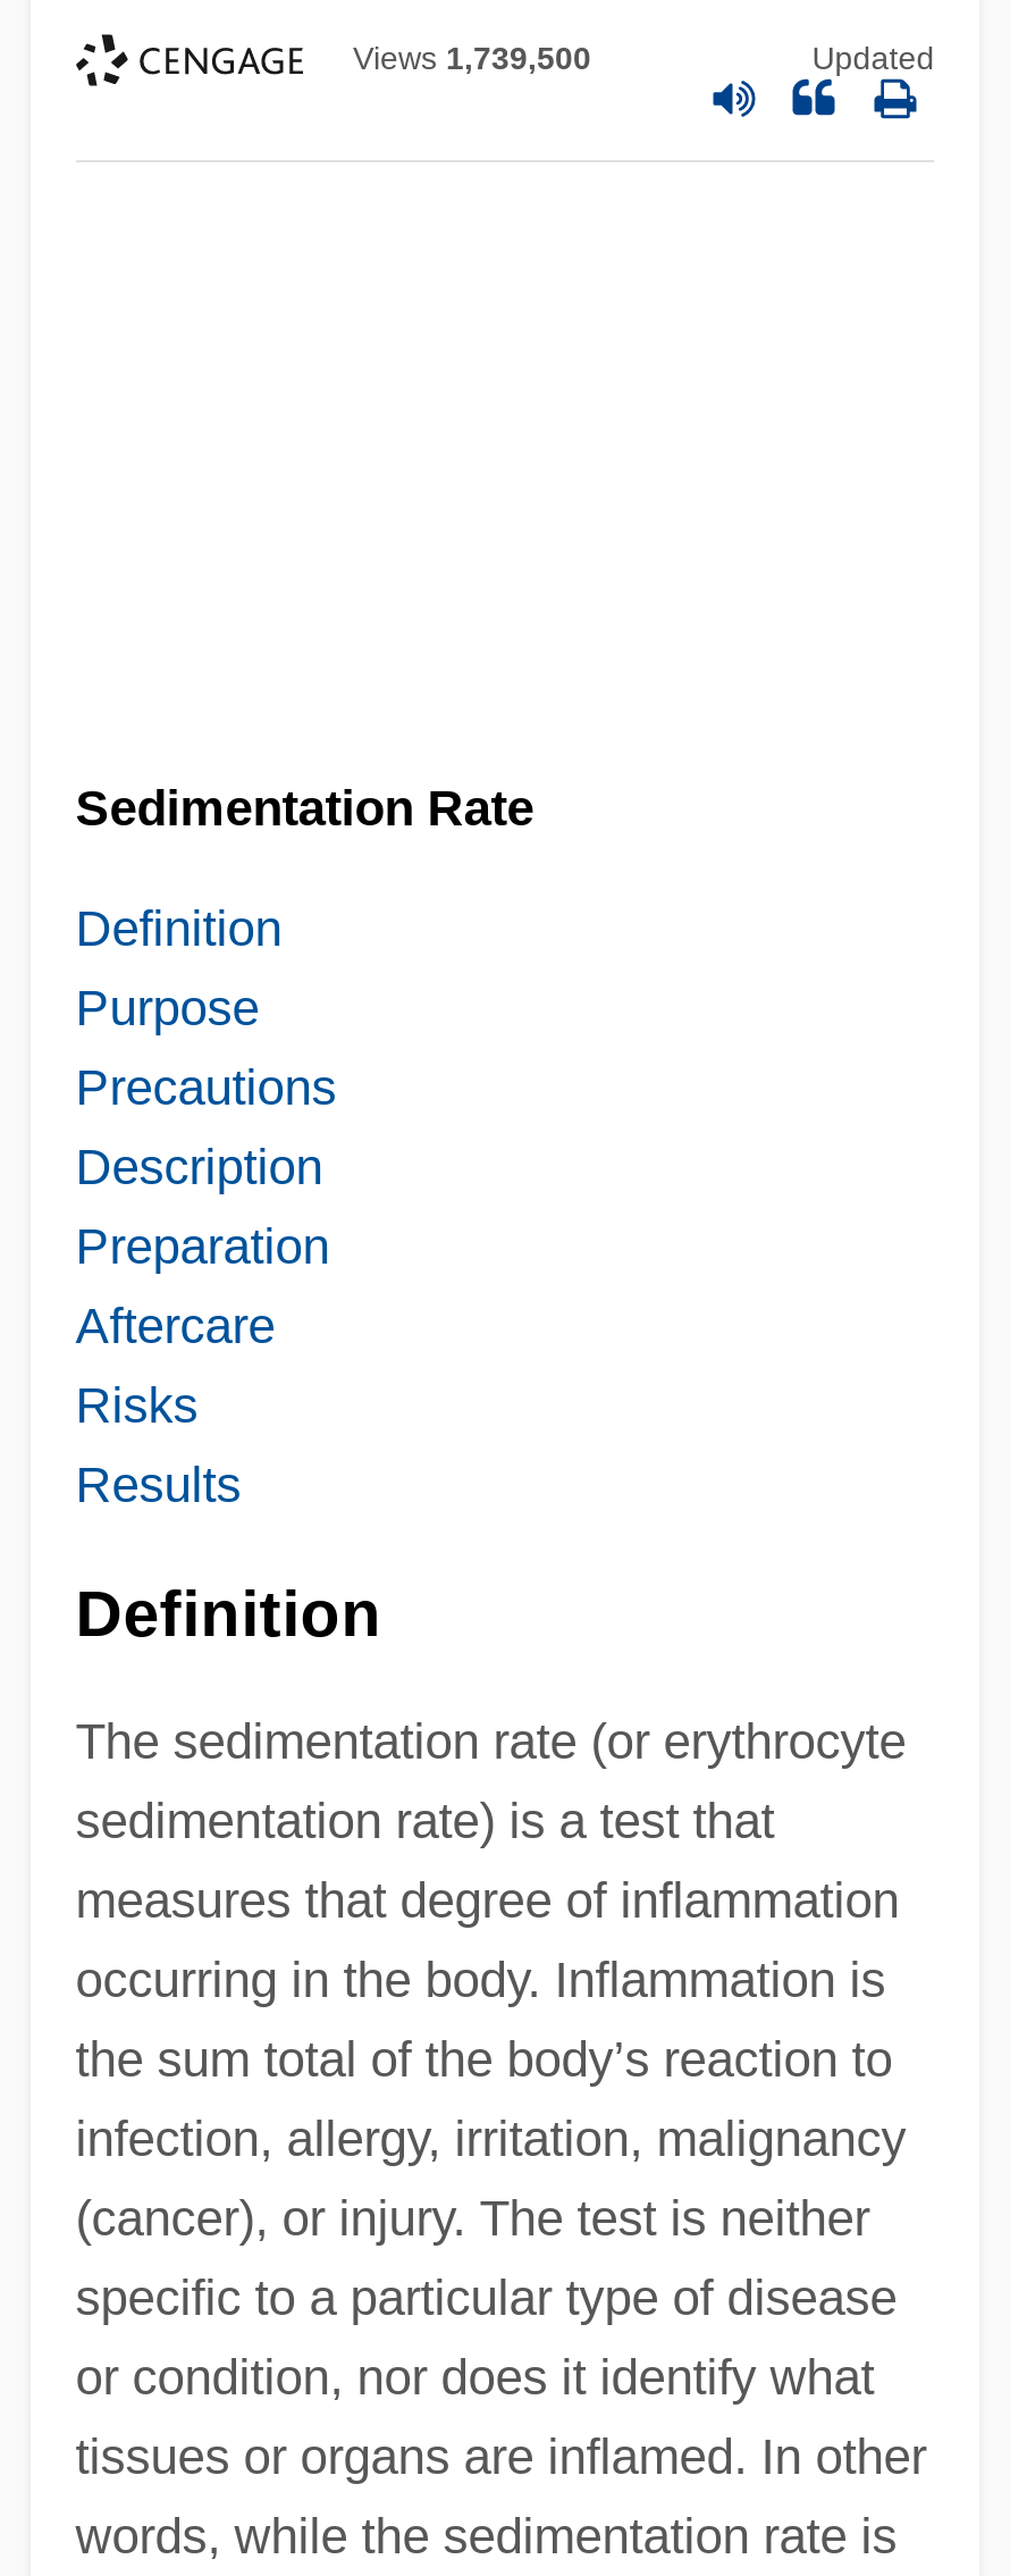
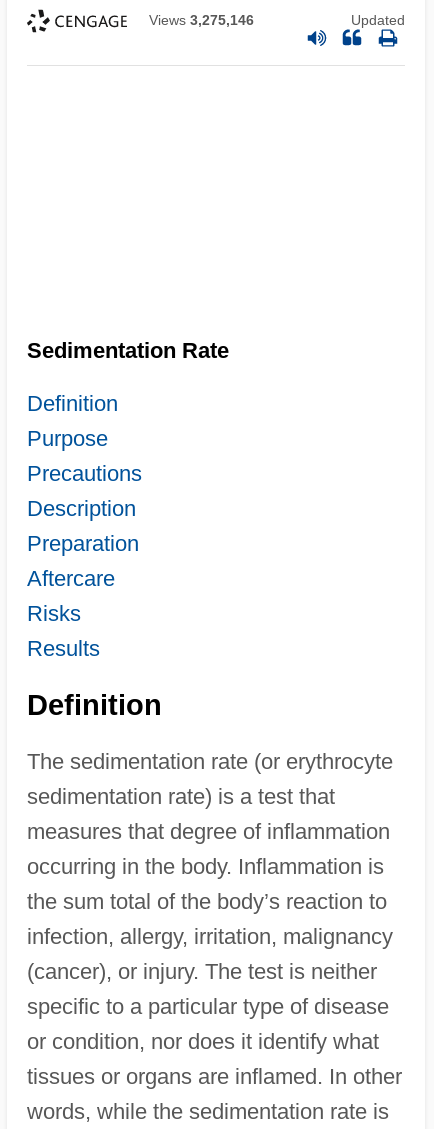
- Views 1,739,500
+ Views 3,275,146
